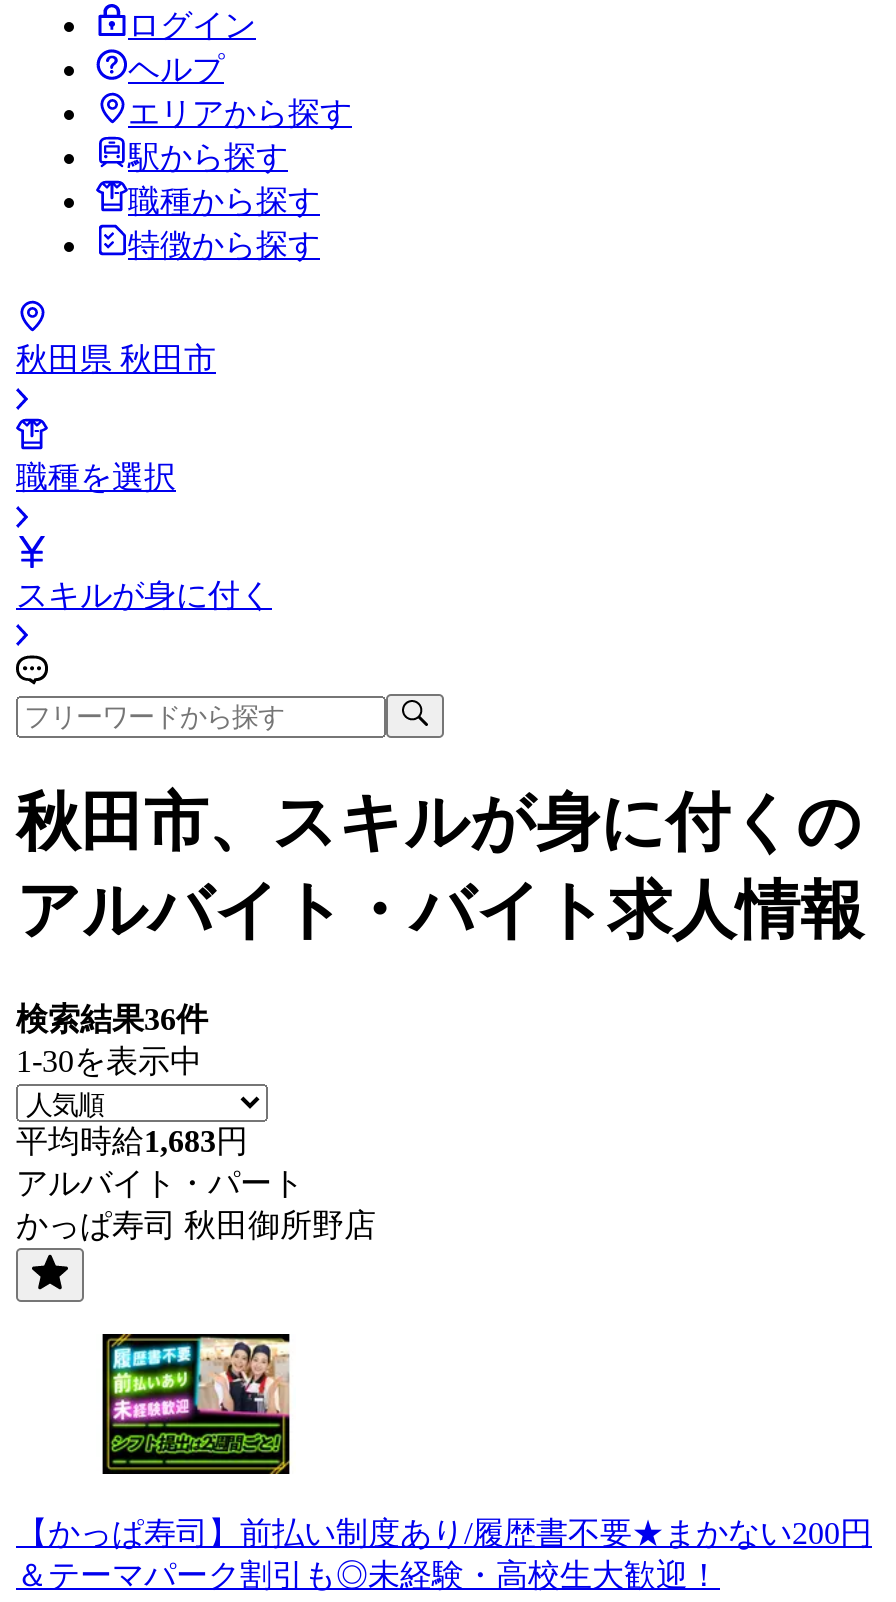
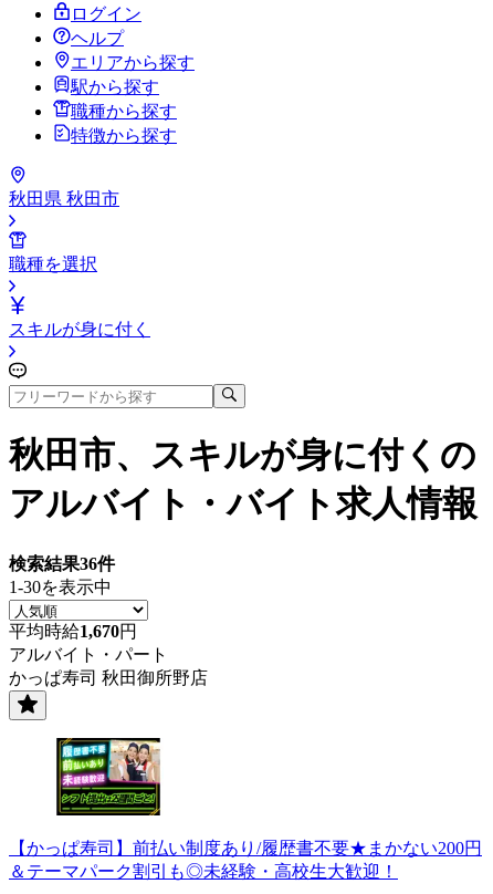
- 平均時給1,683円
+ 平均時給1,670円
